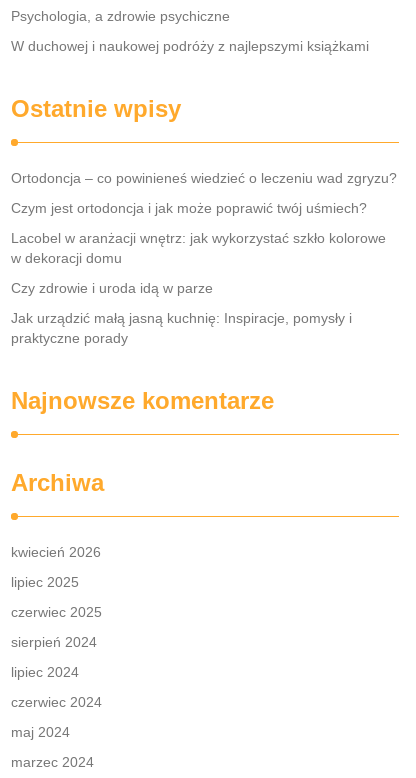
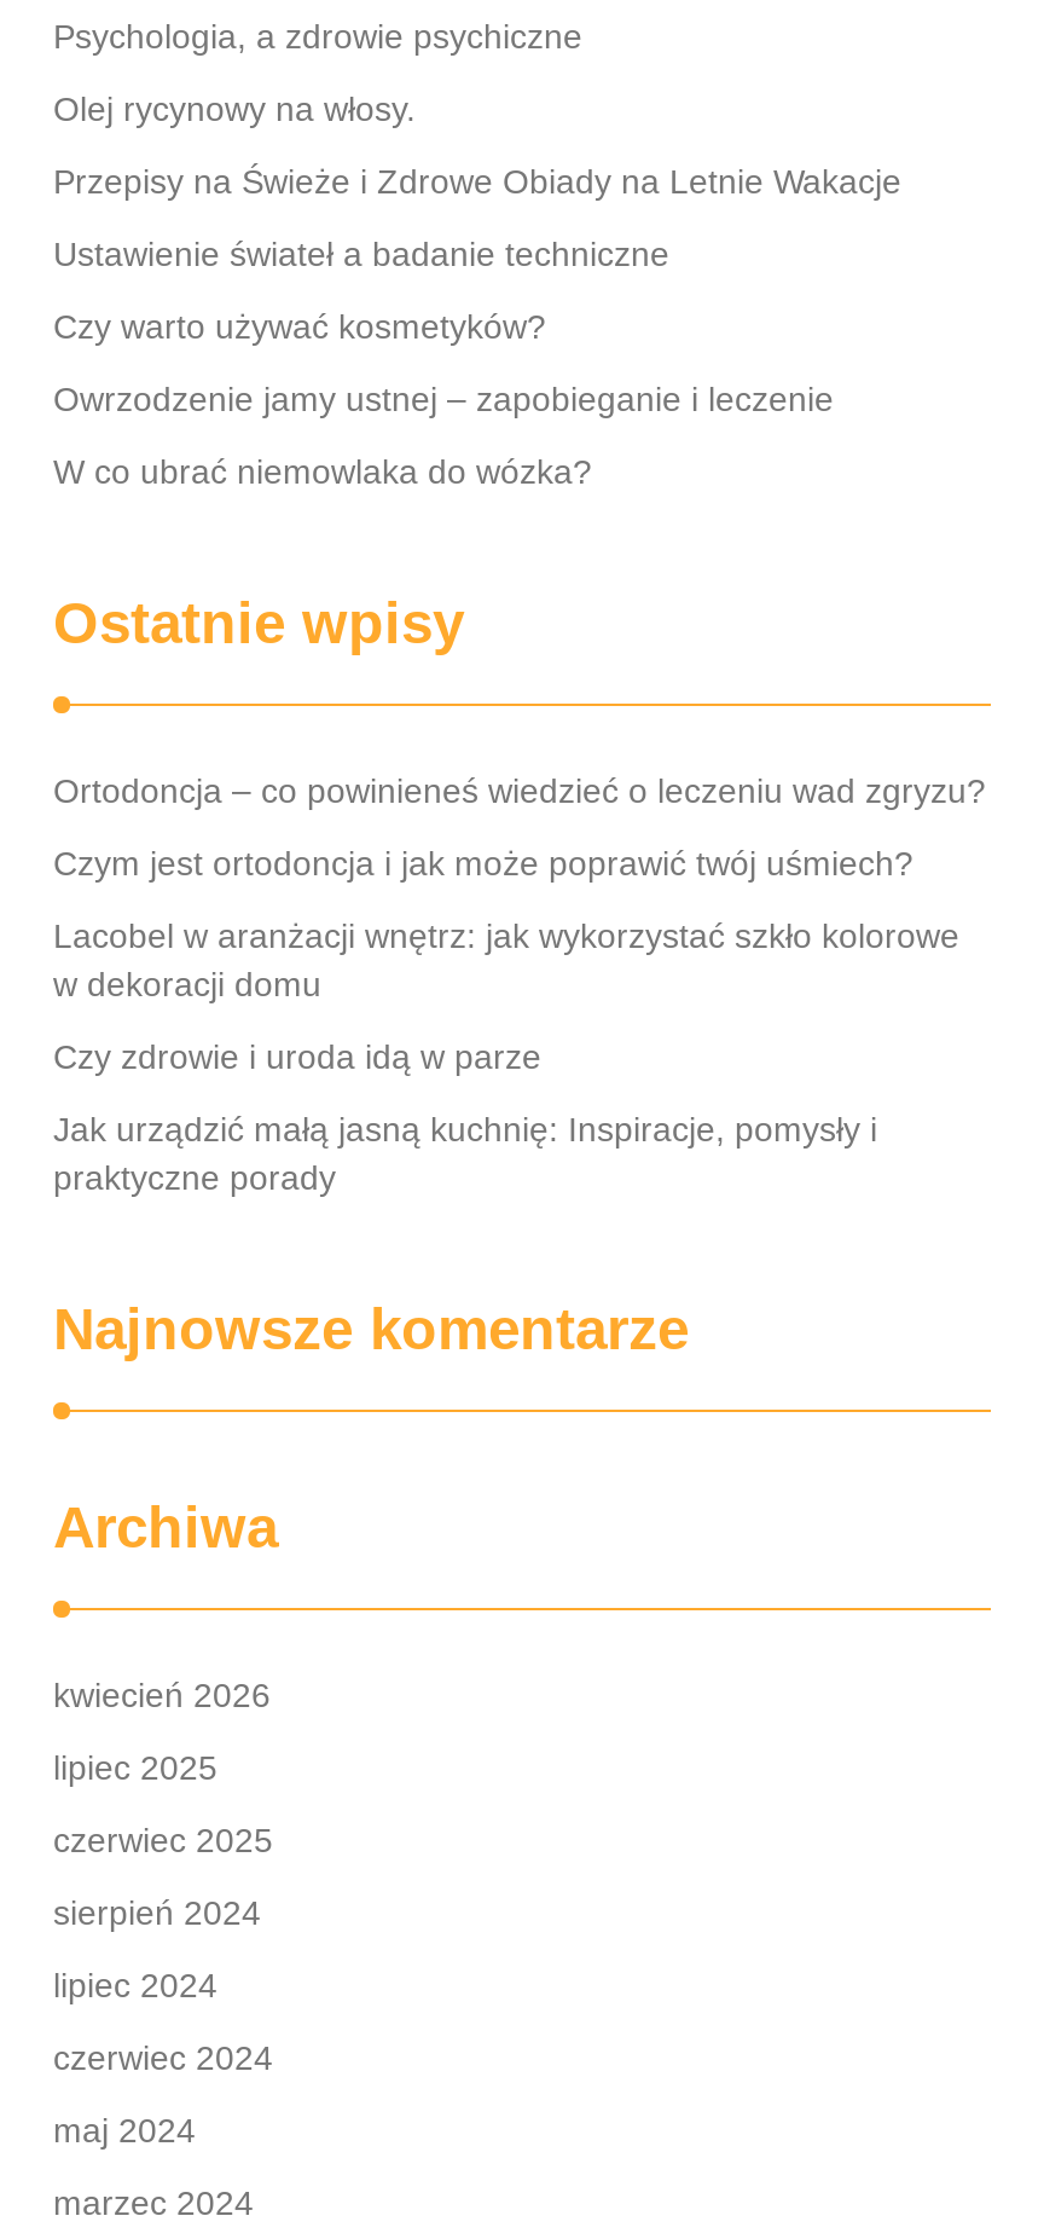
- W duchowej i naukowej podróży z najlepszymi książkami
+ Olej rycynowy na włosy.
+ Przepisy na Świeże i Zdrowe Obiady na Letnie Wakacje
+ Ustawienie świateł a badanie techniczne
+ Czy warto używać kosmetyków?
+ Owrzodzenie jamy ustnej – zapobieganie i leczenie
+ W co ubrać niemowlaka do wózka?
